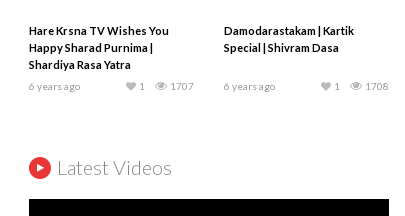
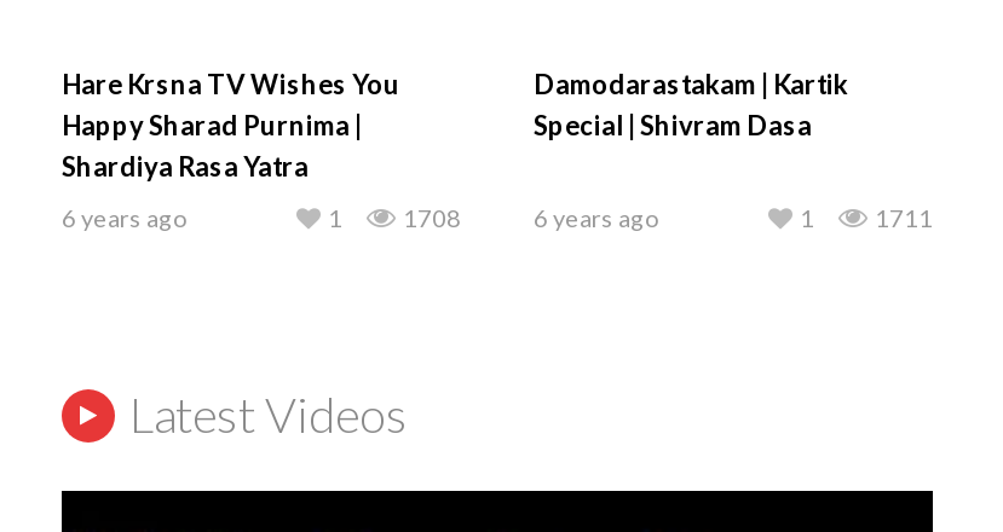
- 1707
+ 1708

- 1708
+ 1711
